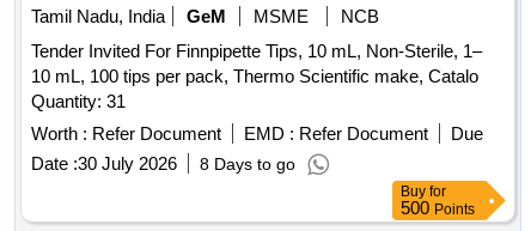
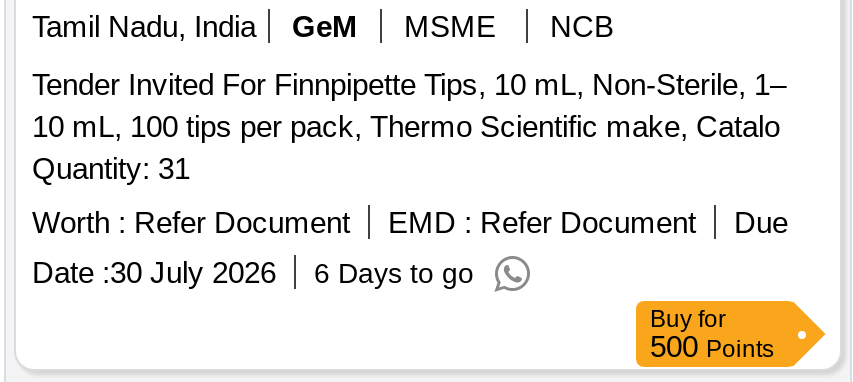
- Date : 30 July 2026 8 Days to go
+ Date : 30 July 2026 6 Days to go
